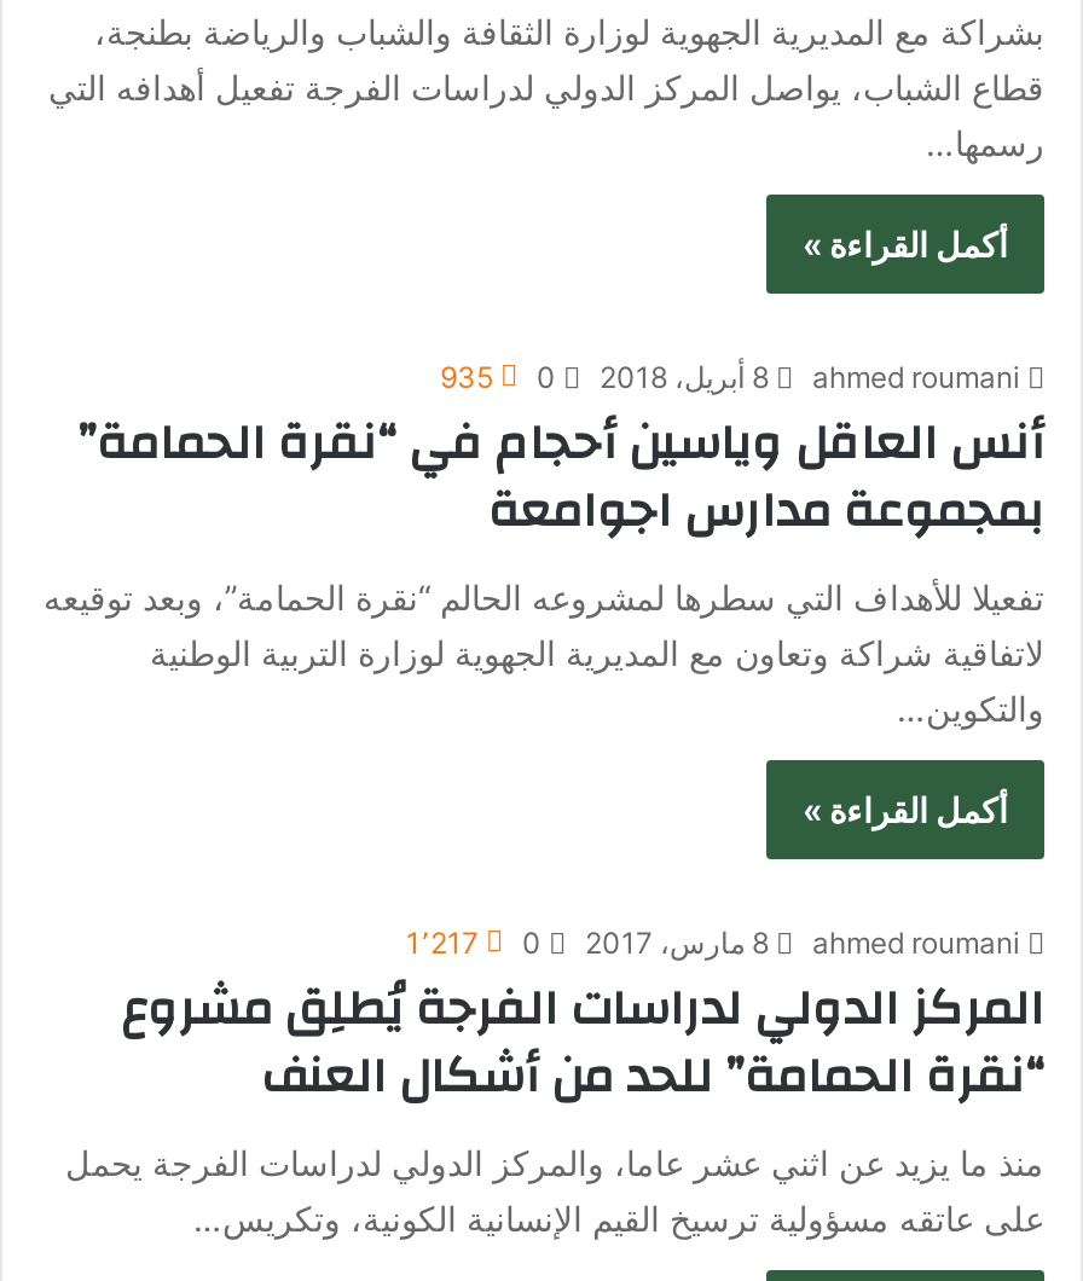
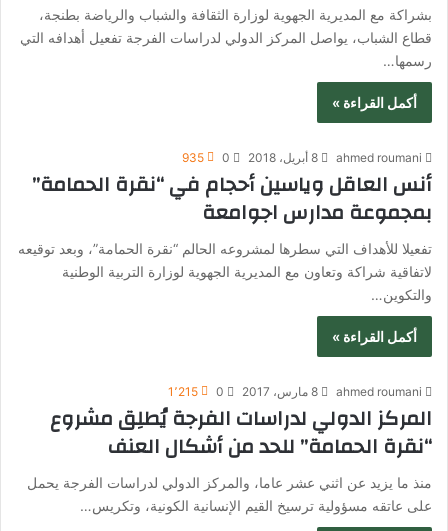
- 1٬217 0
+ 1٬215 0
